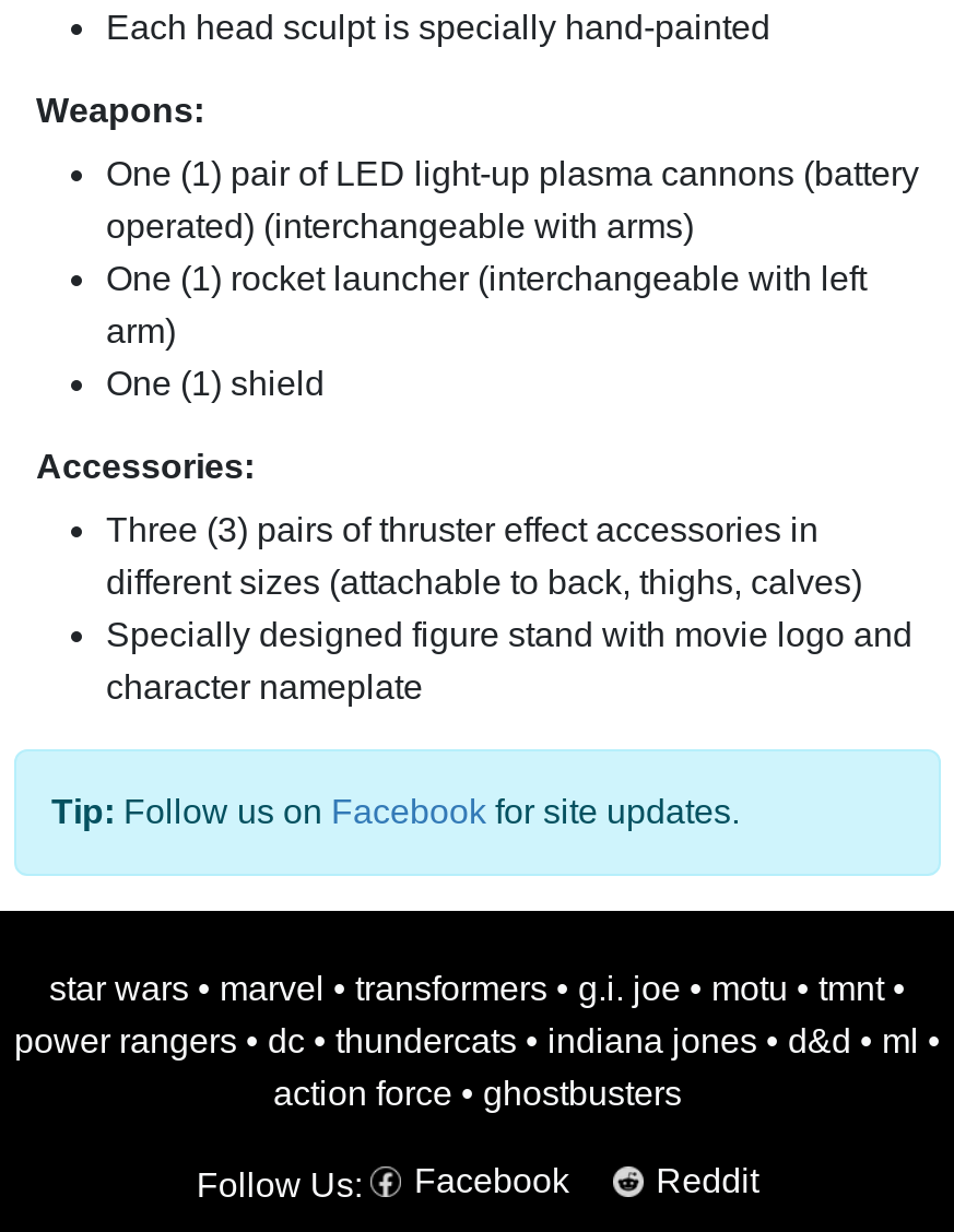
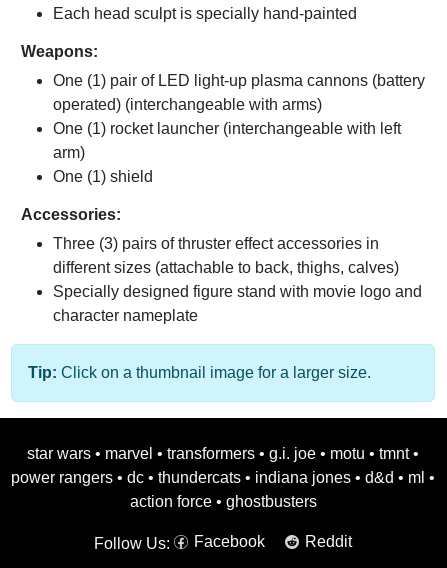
- Tip: Follow us on Facebook for site updates.
+ Tip: Click on a thumbnail image for a larger size.
